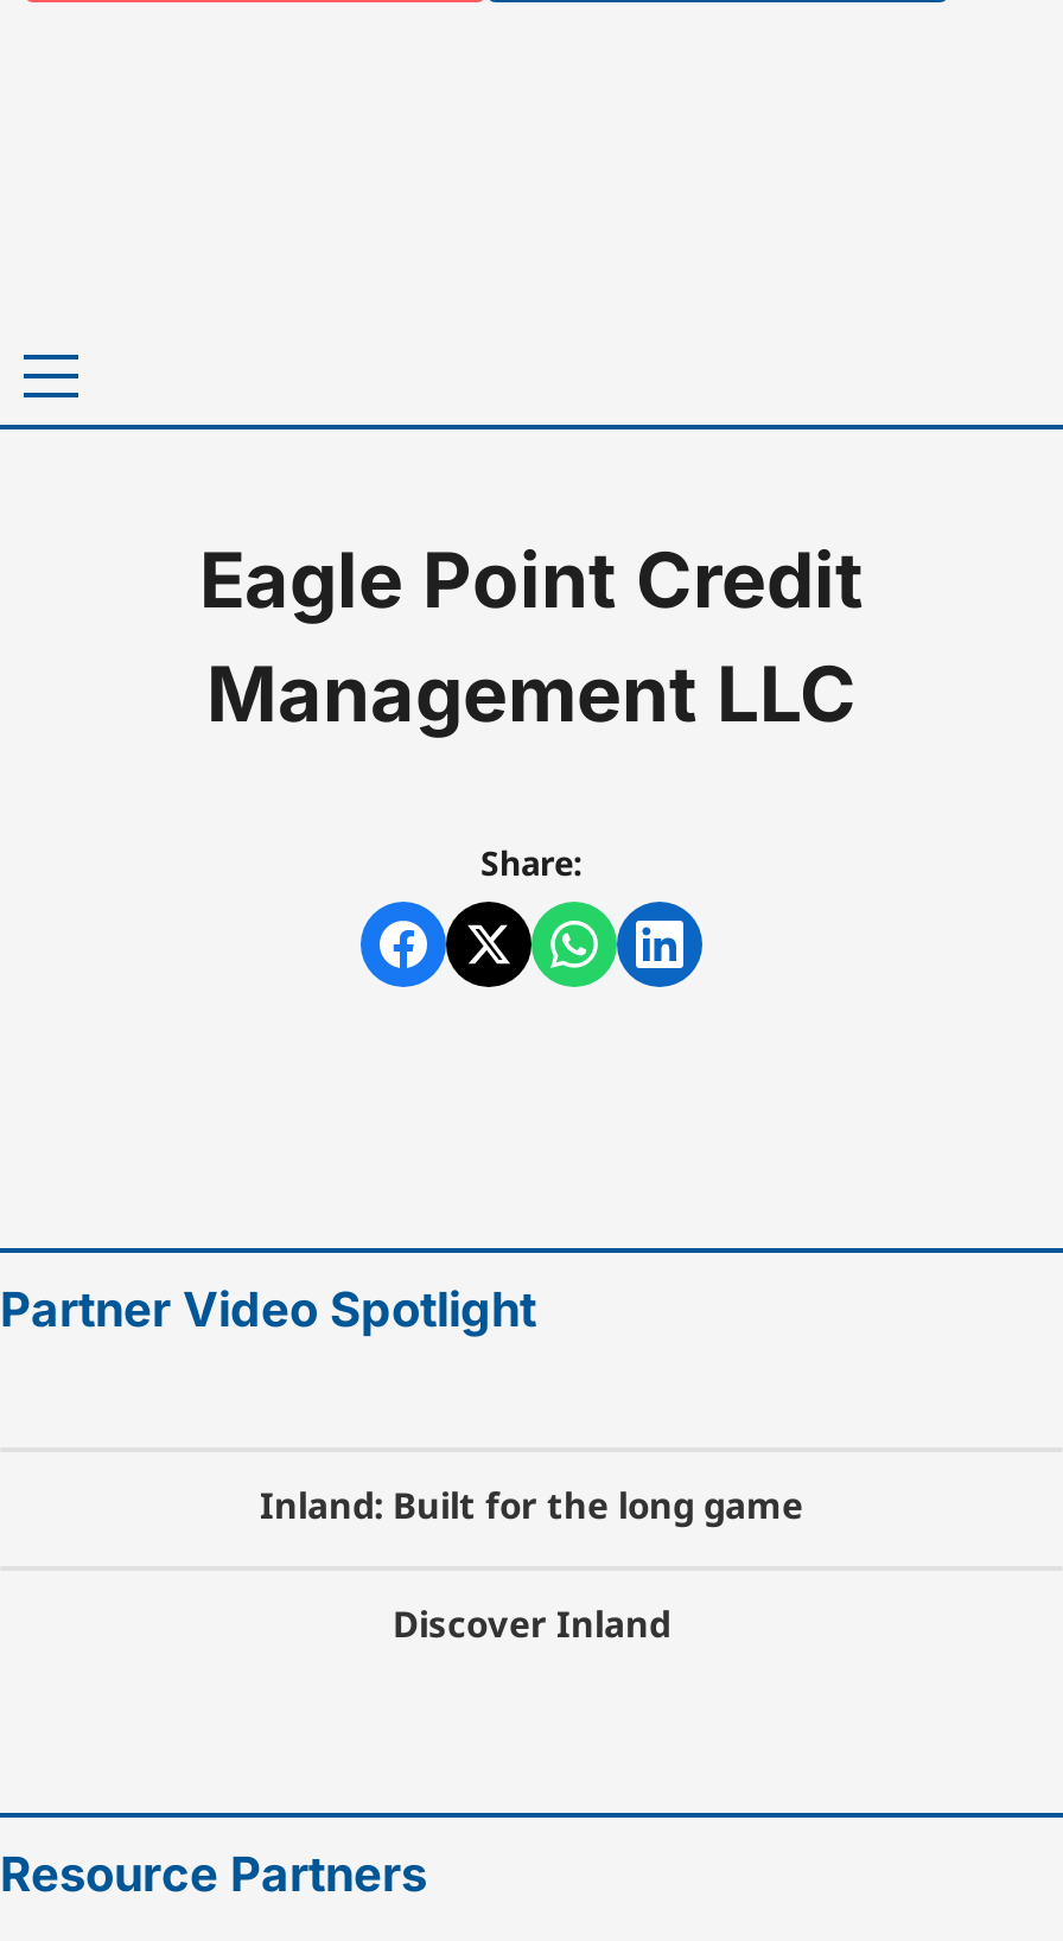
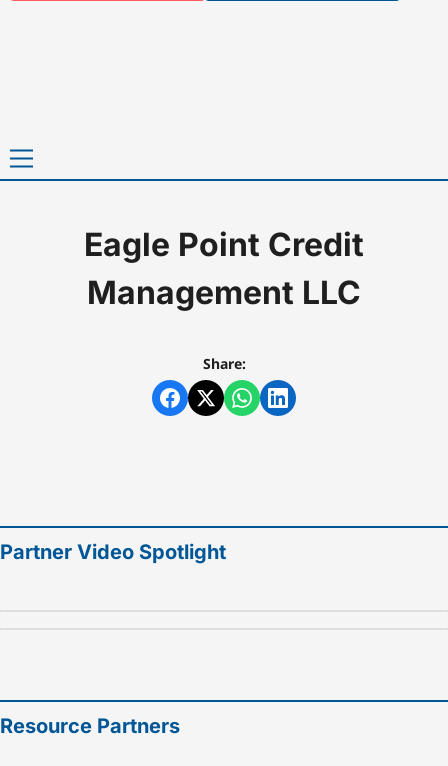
- Inland: Built for the long game
- Discover Inland
